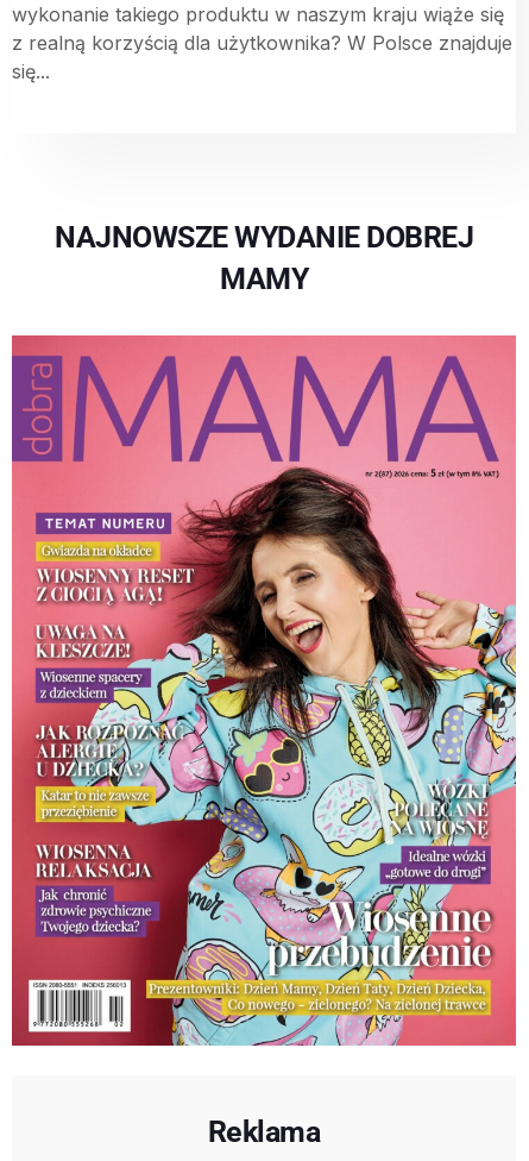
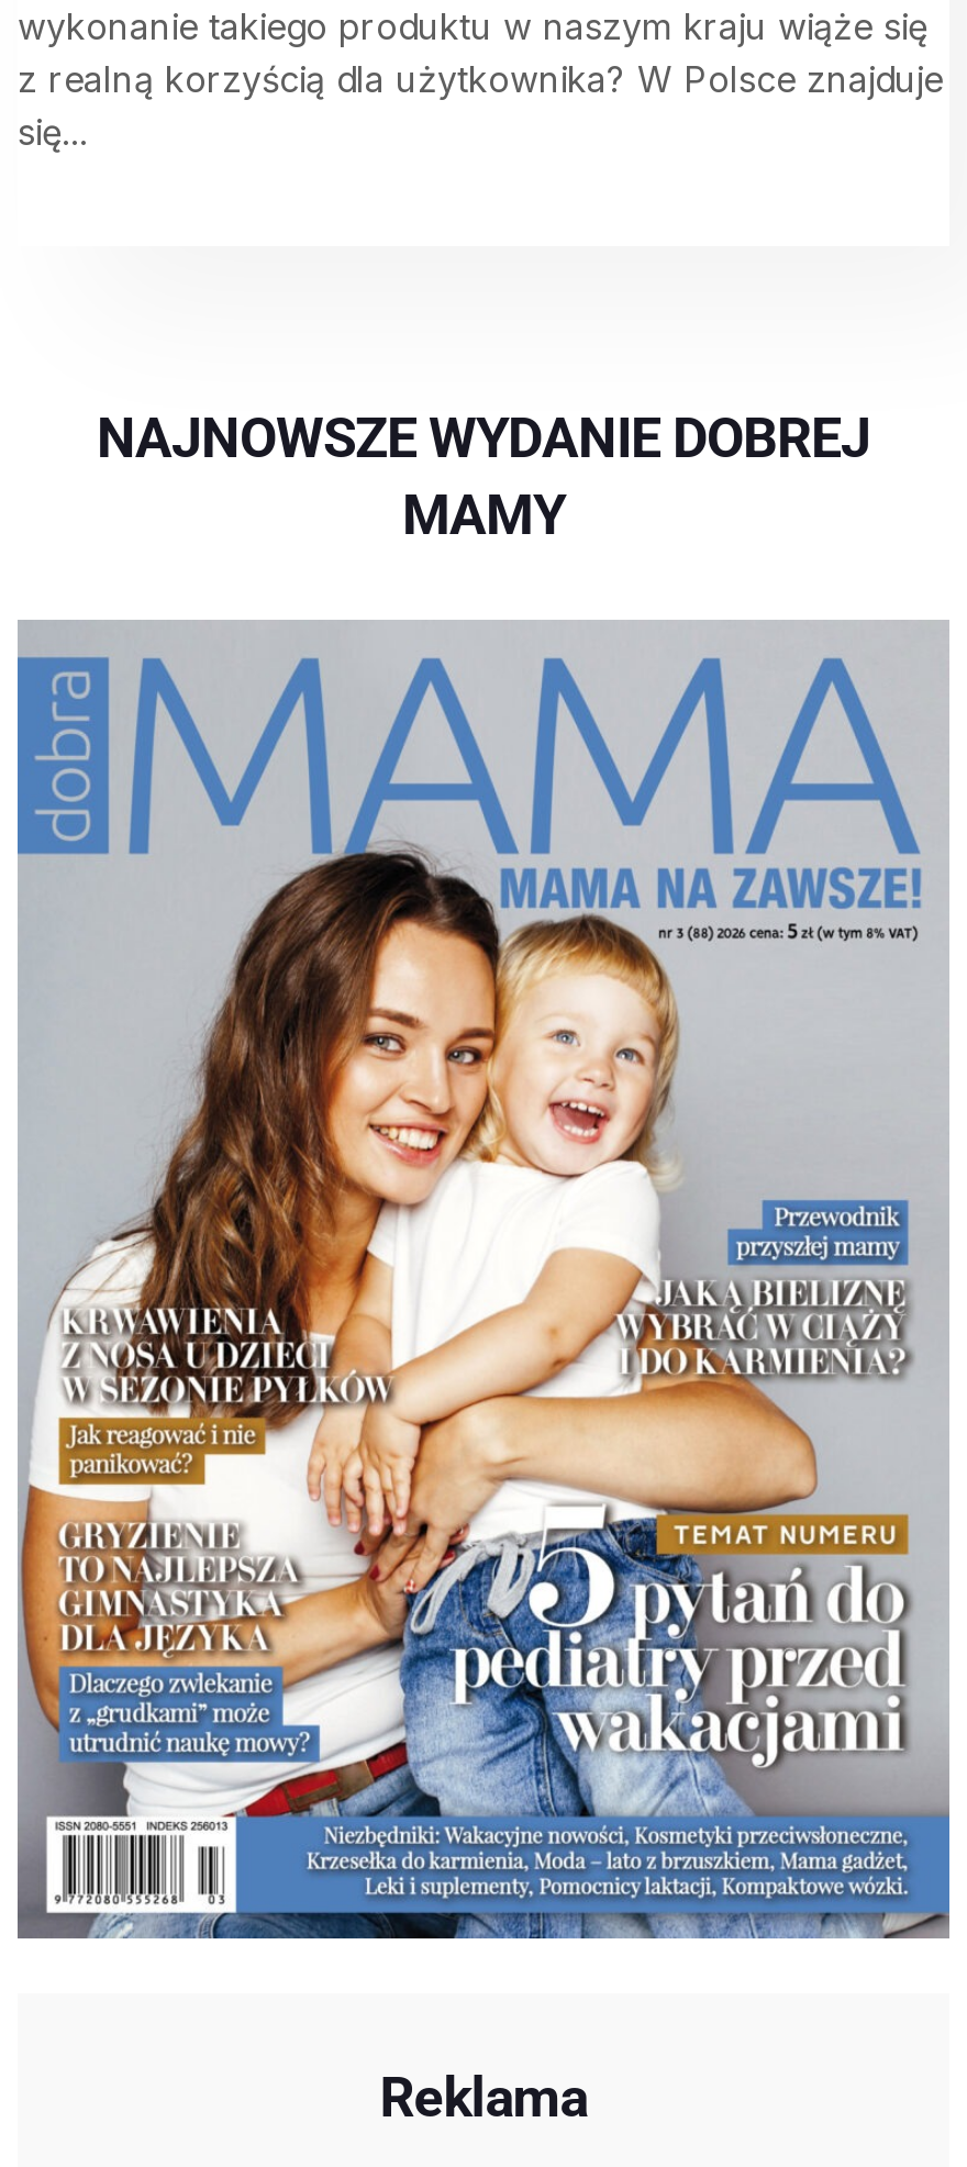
- [image]
+ [image]
